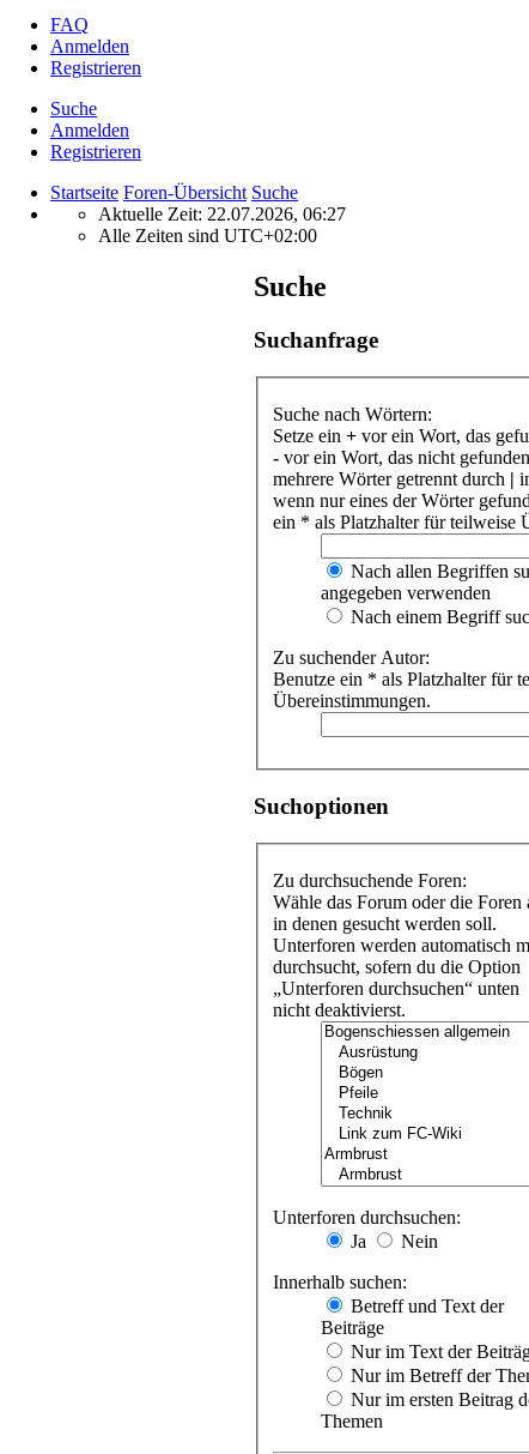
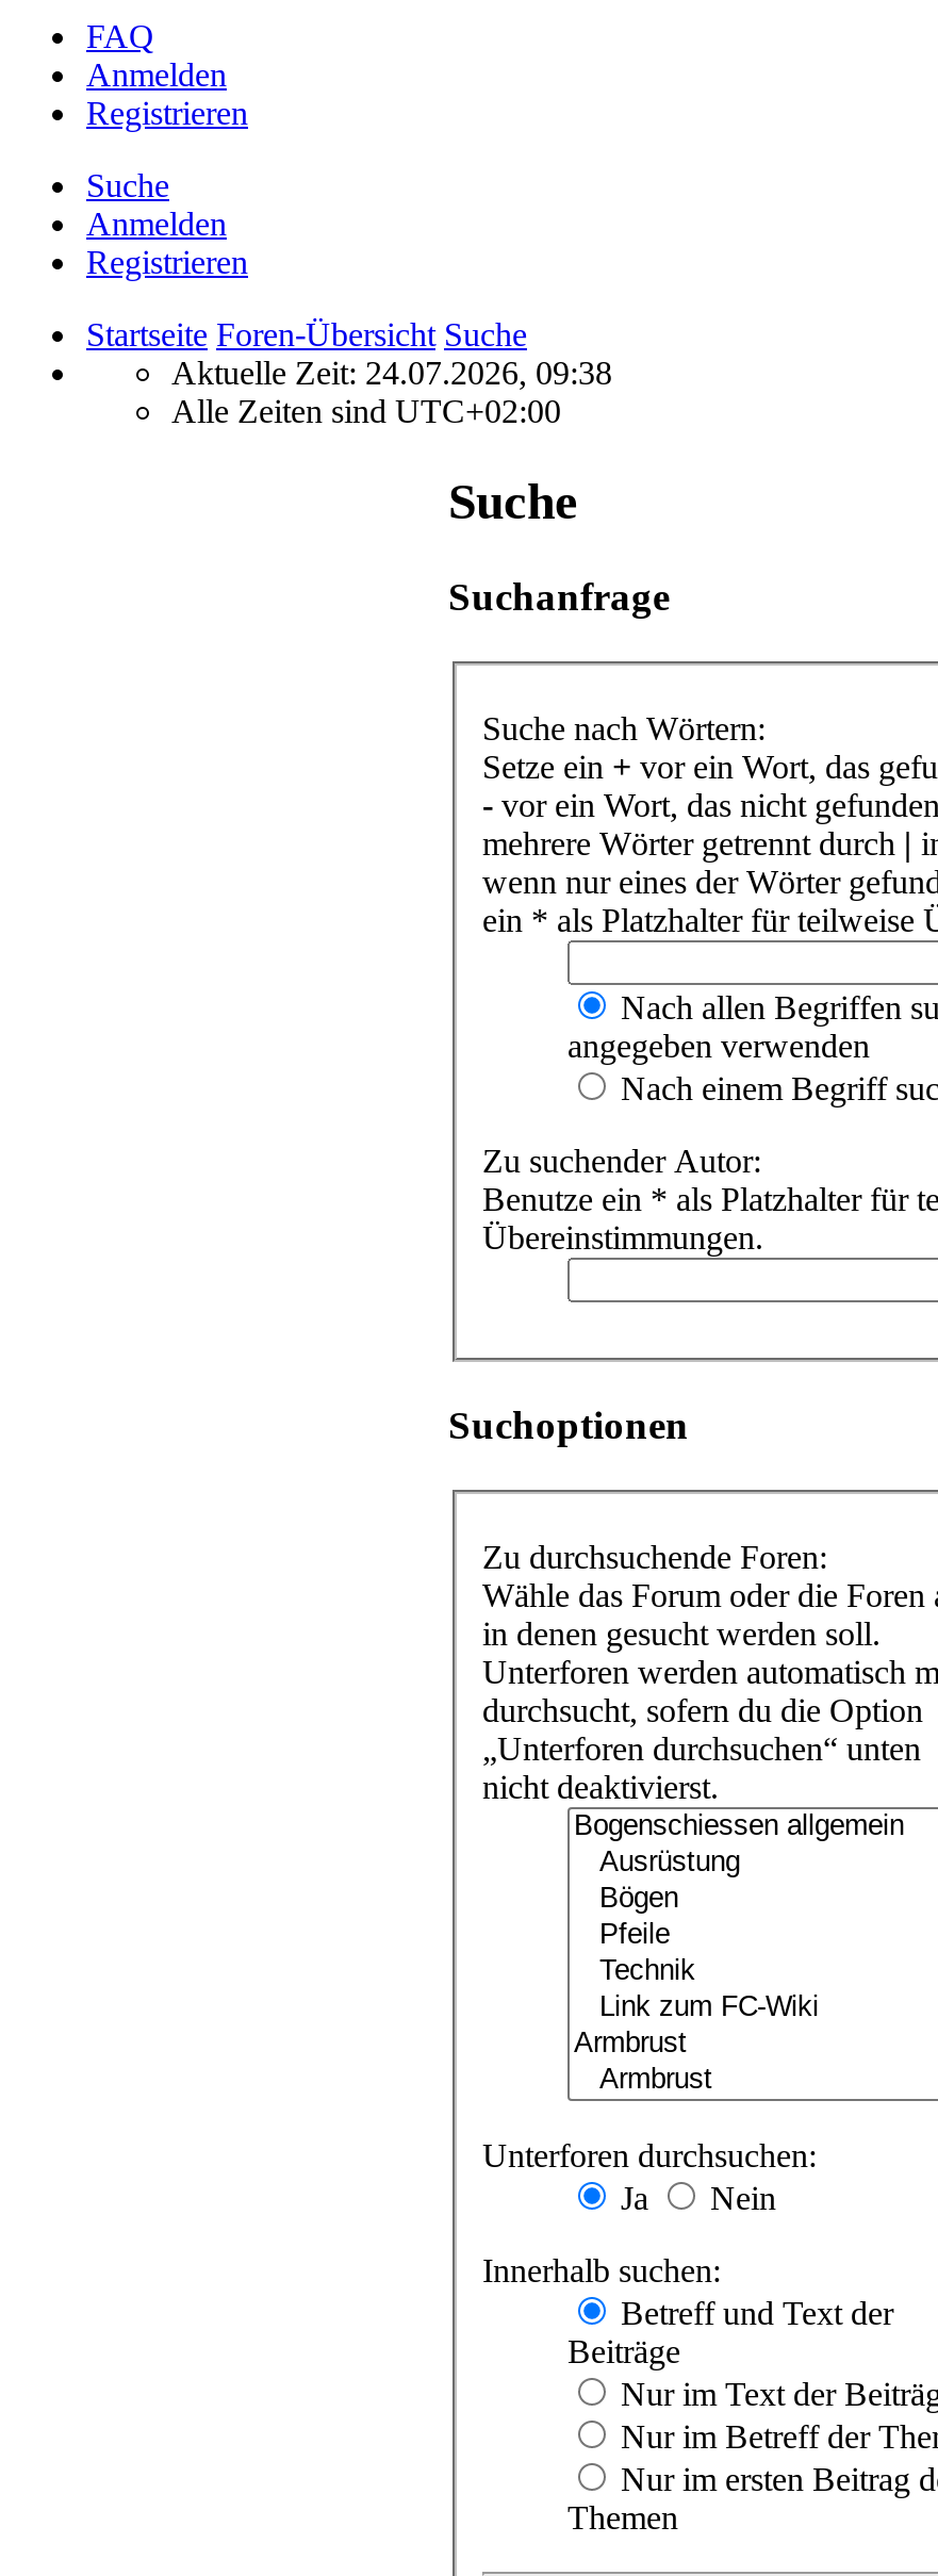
- Aktuelle Zeit: 22.07.2026, 06:27
+ Aktuelle Zeit: 24.07.2026, 09:38
